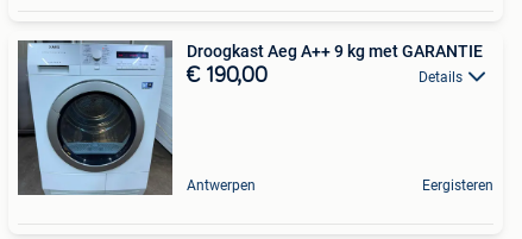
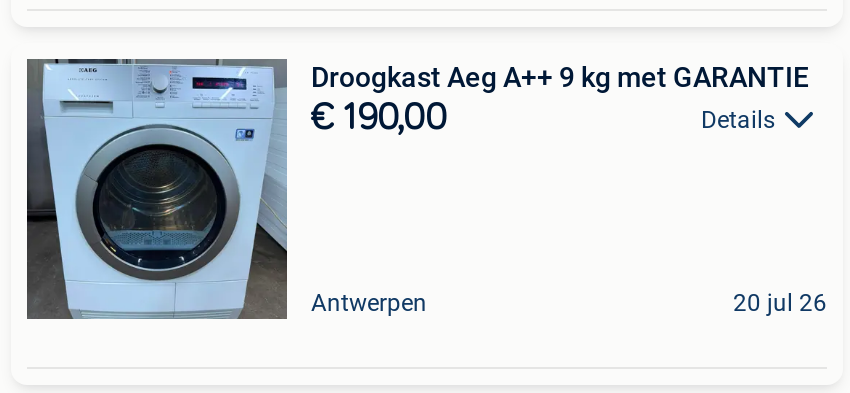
- Eergisteren
+ 20 jul 26
